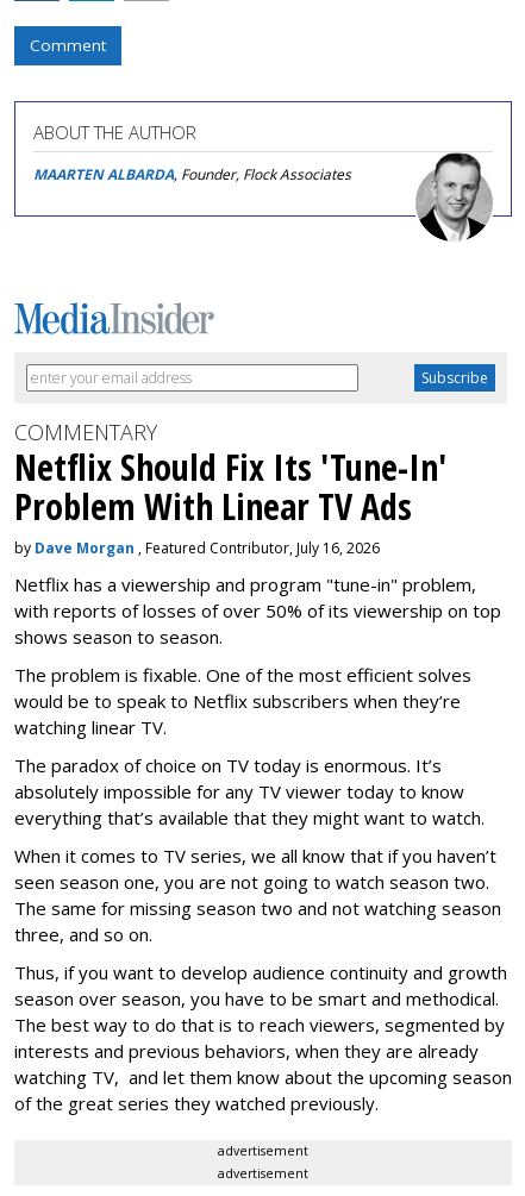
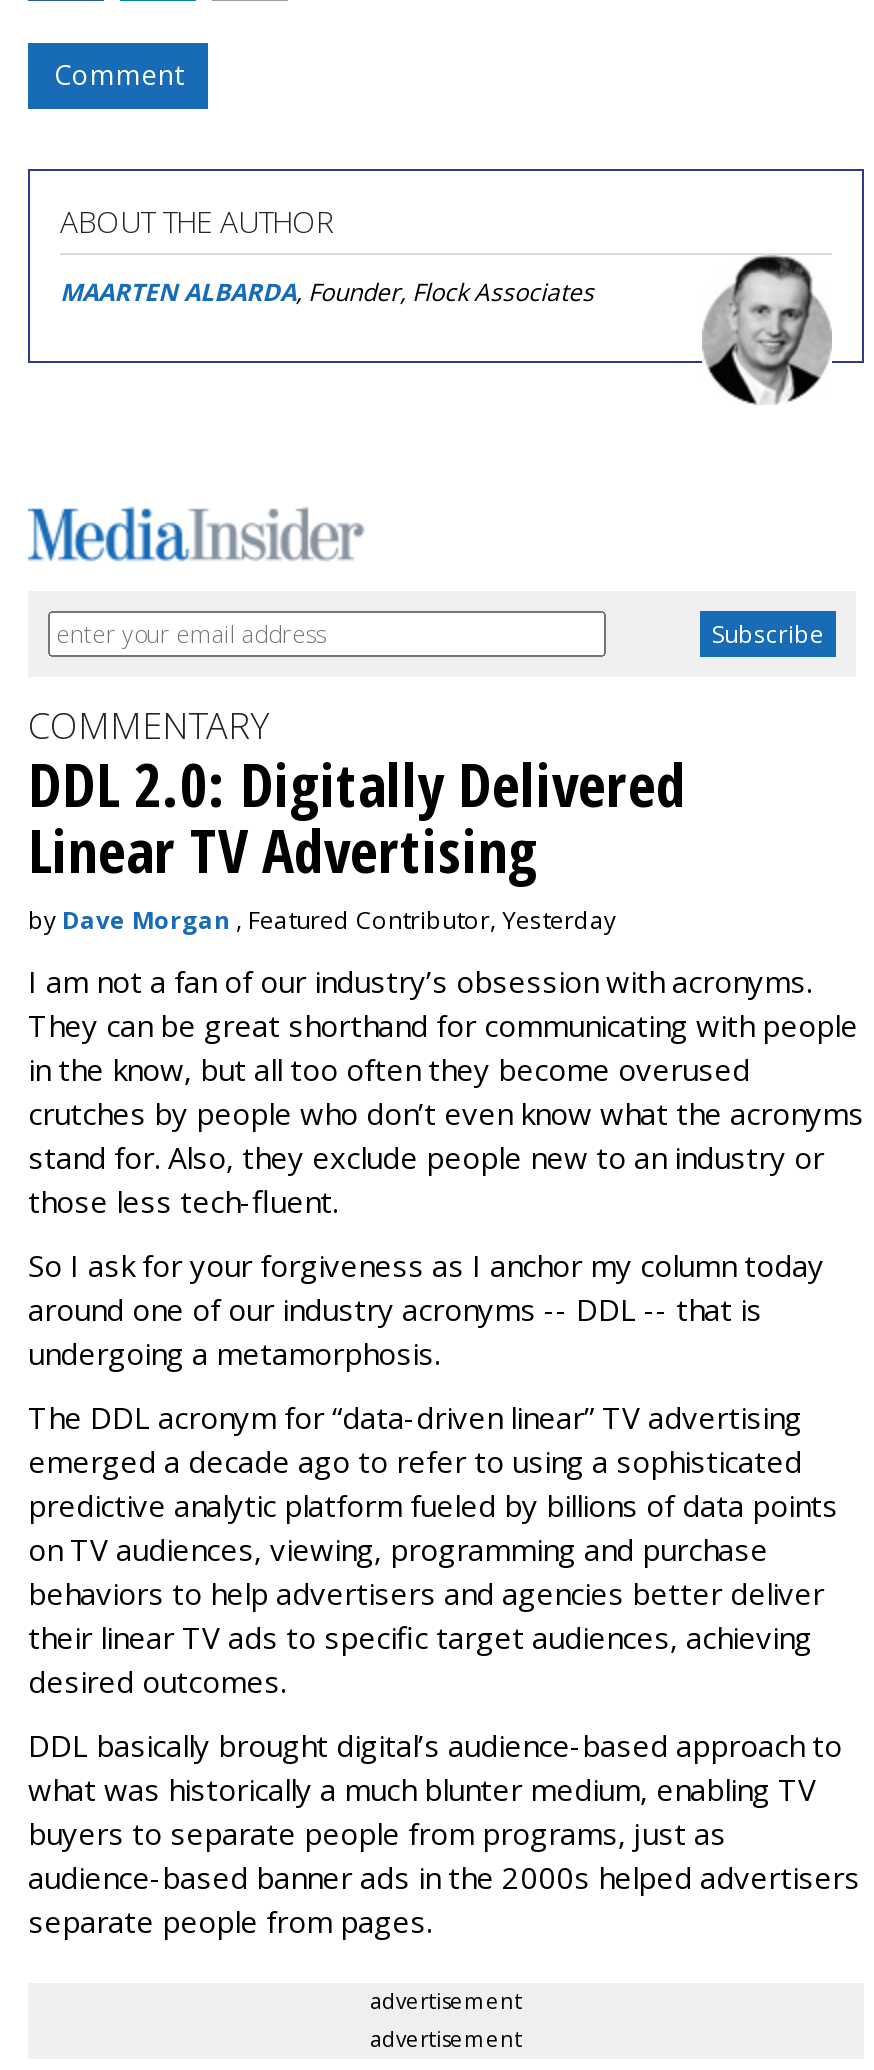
- Netflix Should Fix Its 'Tune-In'
- Problem With Linear TV Ads
- by Dave Morgan, Featured Contributor, July 16, 2026
- Netflix has a viewership and program "tune-in" problem,
- with reports of losses of over 50% of its viewership on top
- shows season to season.
- The problem is fixable. One of the most efficient solves
- would be to speak to Netflix subscribers when they’re
- watching linear TV.
- The paradox of choice on TV today is enormous. It’s
- absolutely impossible for any TV viewer today to know
- everything that’s available that they might want to watch.
- When it comes to TV series, we all know that if you haven’t
- seen season one, you are not going to watch season two.
- The same for missing season two and not watching season
- three, and so on.
- Thus, if you want to develop audience continuity and growth
- season over season, you have to be smart and methodical.
- The best way to do that is to reach viewers, segmented by
- interests and previous behaviors, when they are already
- watching TV, and let them know about the upcoming season
- of the great series they watched previously.
+ DDL 2.0: Digitally Delivered
+ Linear TV Advertising
+ by Dave Morgan, Featured Contributor, Yesterday
+ I am not a fan of our industry’s obsession with acronyms.
+ They can be great shorthand for communicating with people
+ in the know, but all too often they become overused
+ crutches by people who don’t even know what the acronyms
+ stand for. Also, they exclude people new to an industry or
+ those less tech-fluent.
+ So I ask for your forgiveness as I anchor my column today
+ around one of our industry acronyms -- DDL -- that is
+ undergoing a metamorphosis.
+ The DDL acronym for “data-driven linear” TV advertising
+ emerged a decade ago to refer to using a sophisticated
+ predictive analytic platform fueled by billions of data points
+ on TV audiences, viewing, programming and purchase
+ behaviors to help advertisers and agencies better deliver
+ their linear TV ads to specific target audiences, achieving
+ desired outcomes.
+ DDL basically brought digital’s audience-based approach to
+ what was historically a much blunter medium, enabling TV
+ buyers to separate people from programs, just as
+ audience-based banner ads in the 2000s helped advertisers
+ separate people from pages.
